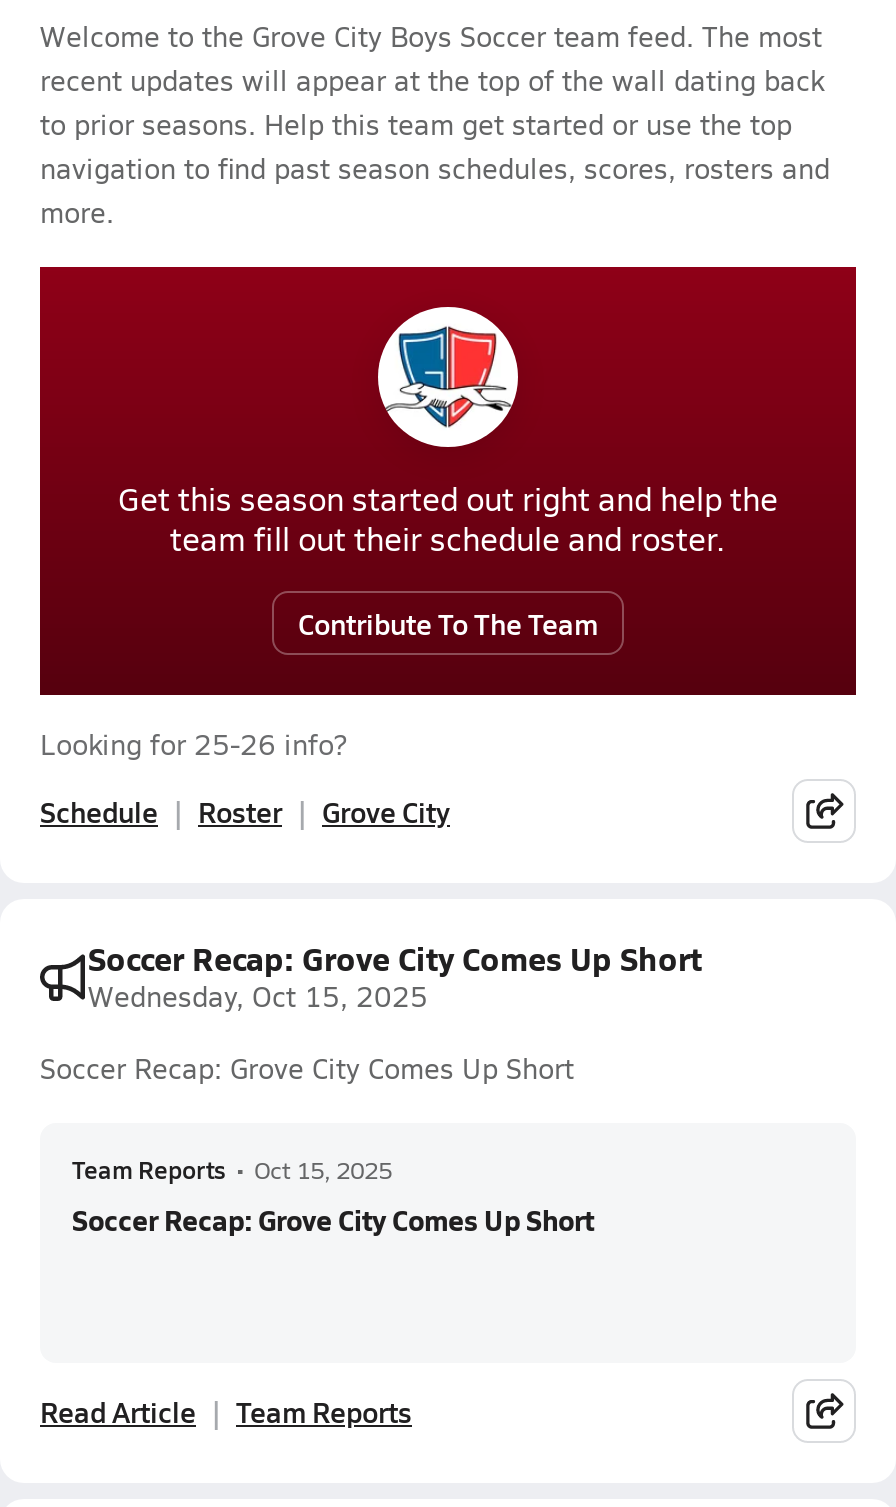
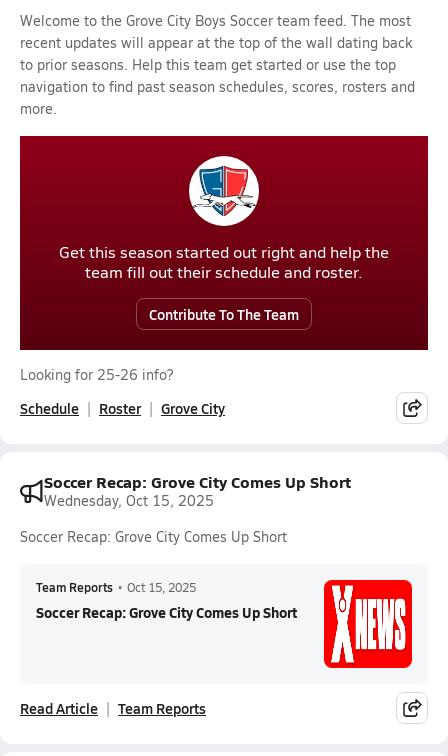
+ [image]
